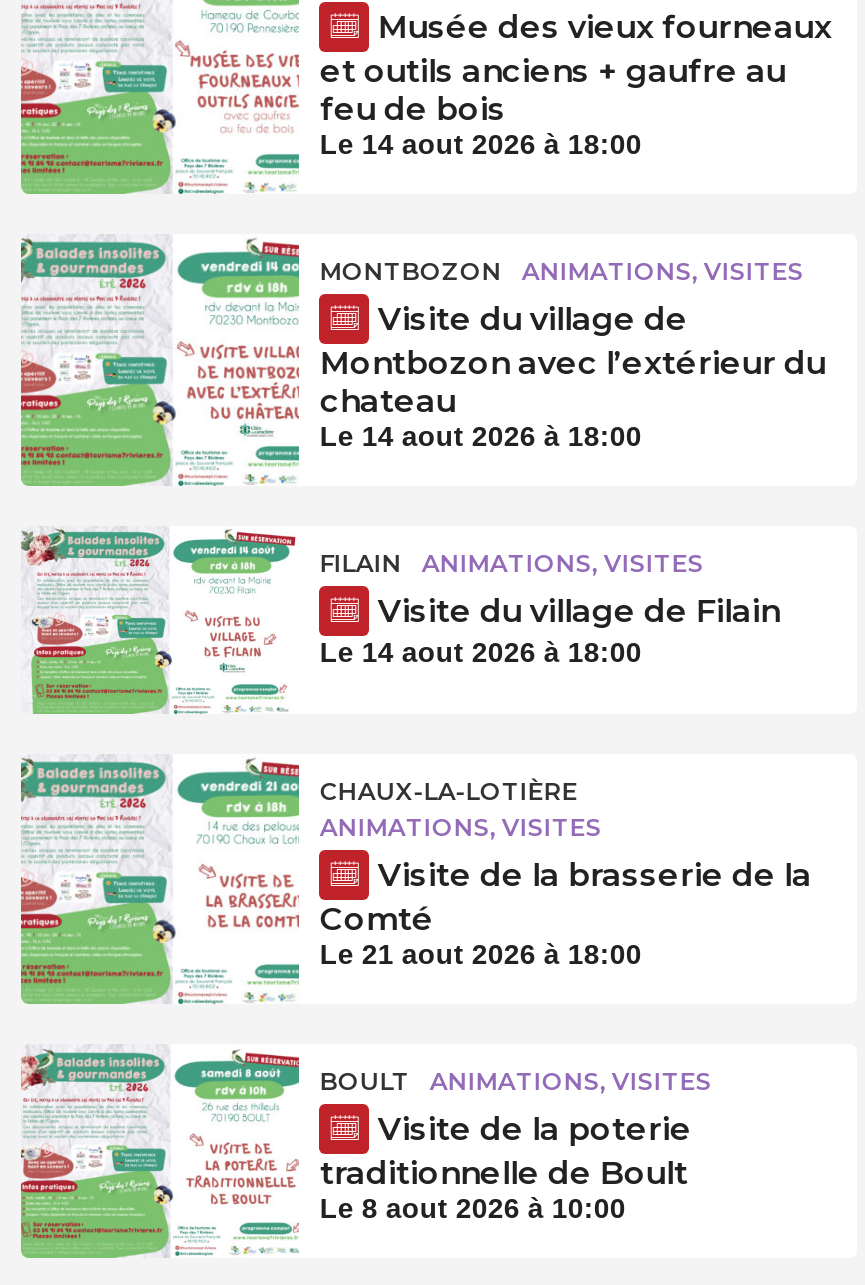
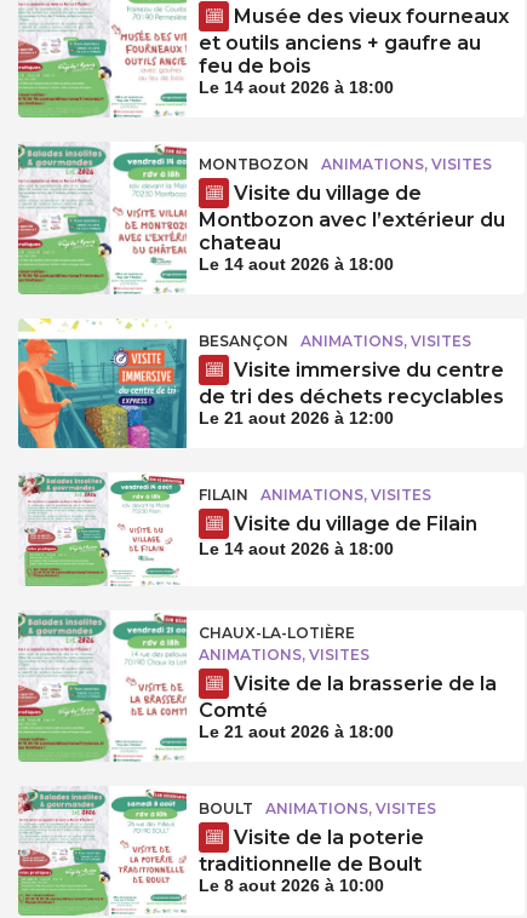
+ [image]
+ BESANÇON
+ ANIMATIONS, VISITES
+ Visite immersive du centre
+ de tri des déchets recyclables
+ Le 21 aout 2026 à 12:00
